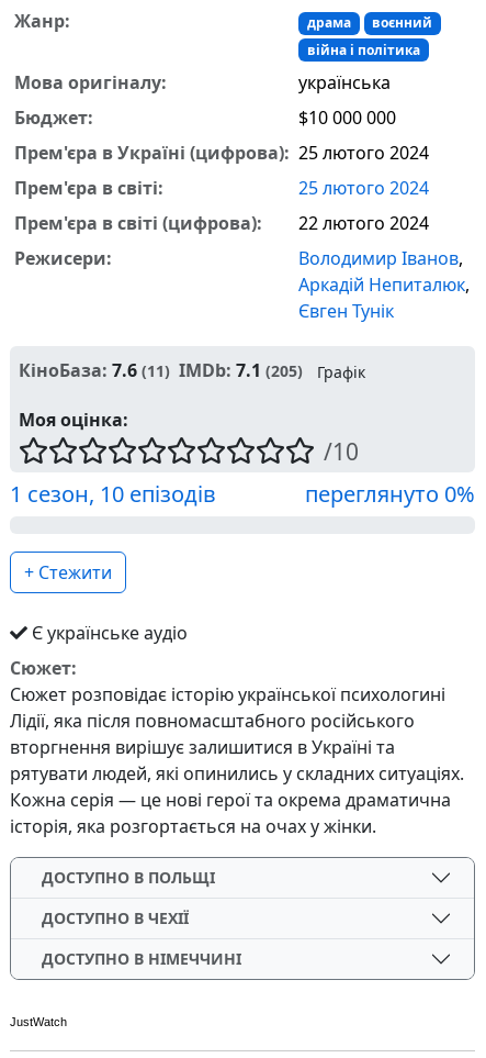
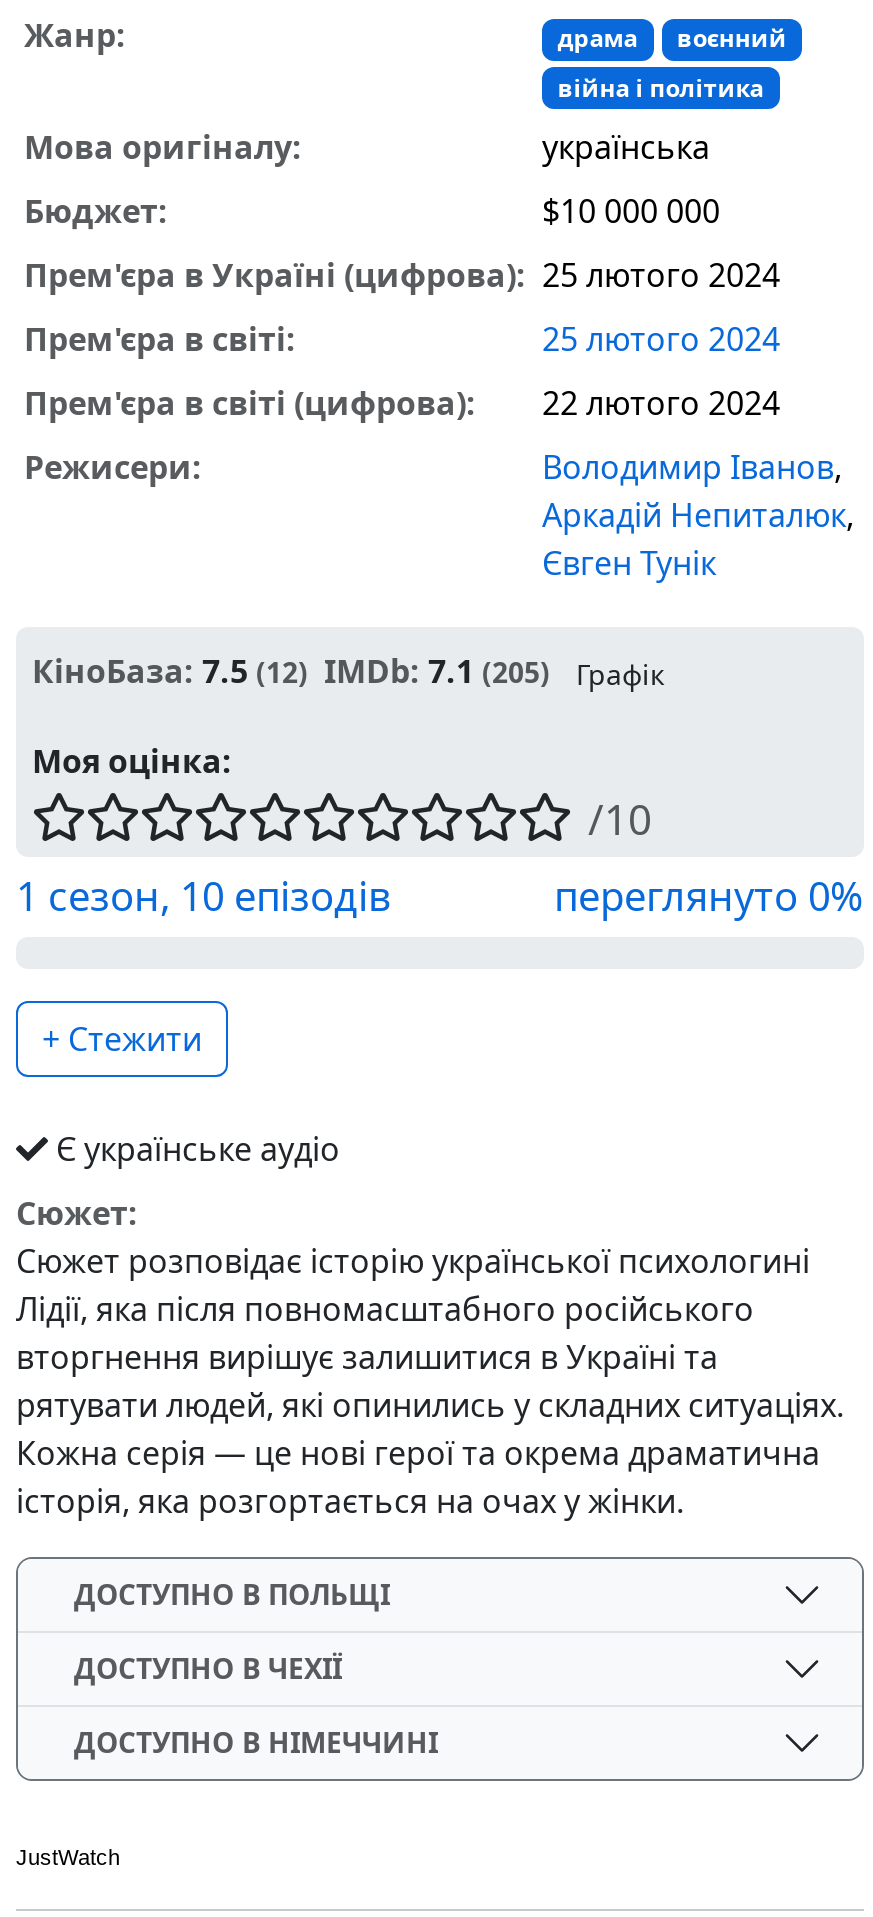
- КіноБаза: 7.6 (11) IMDb: 7.1 (205)
+ КіноБаза: 7.5 (12) IMDb: 7.1 (205)
